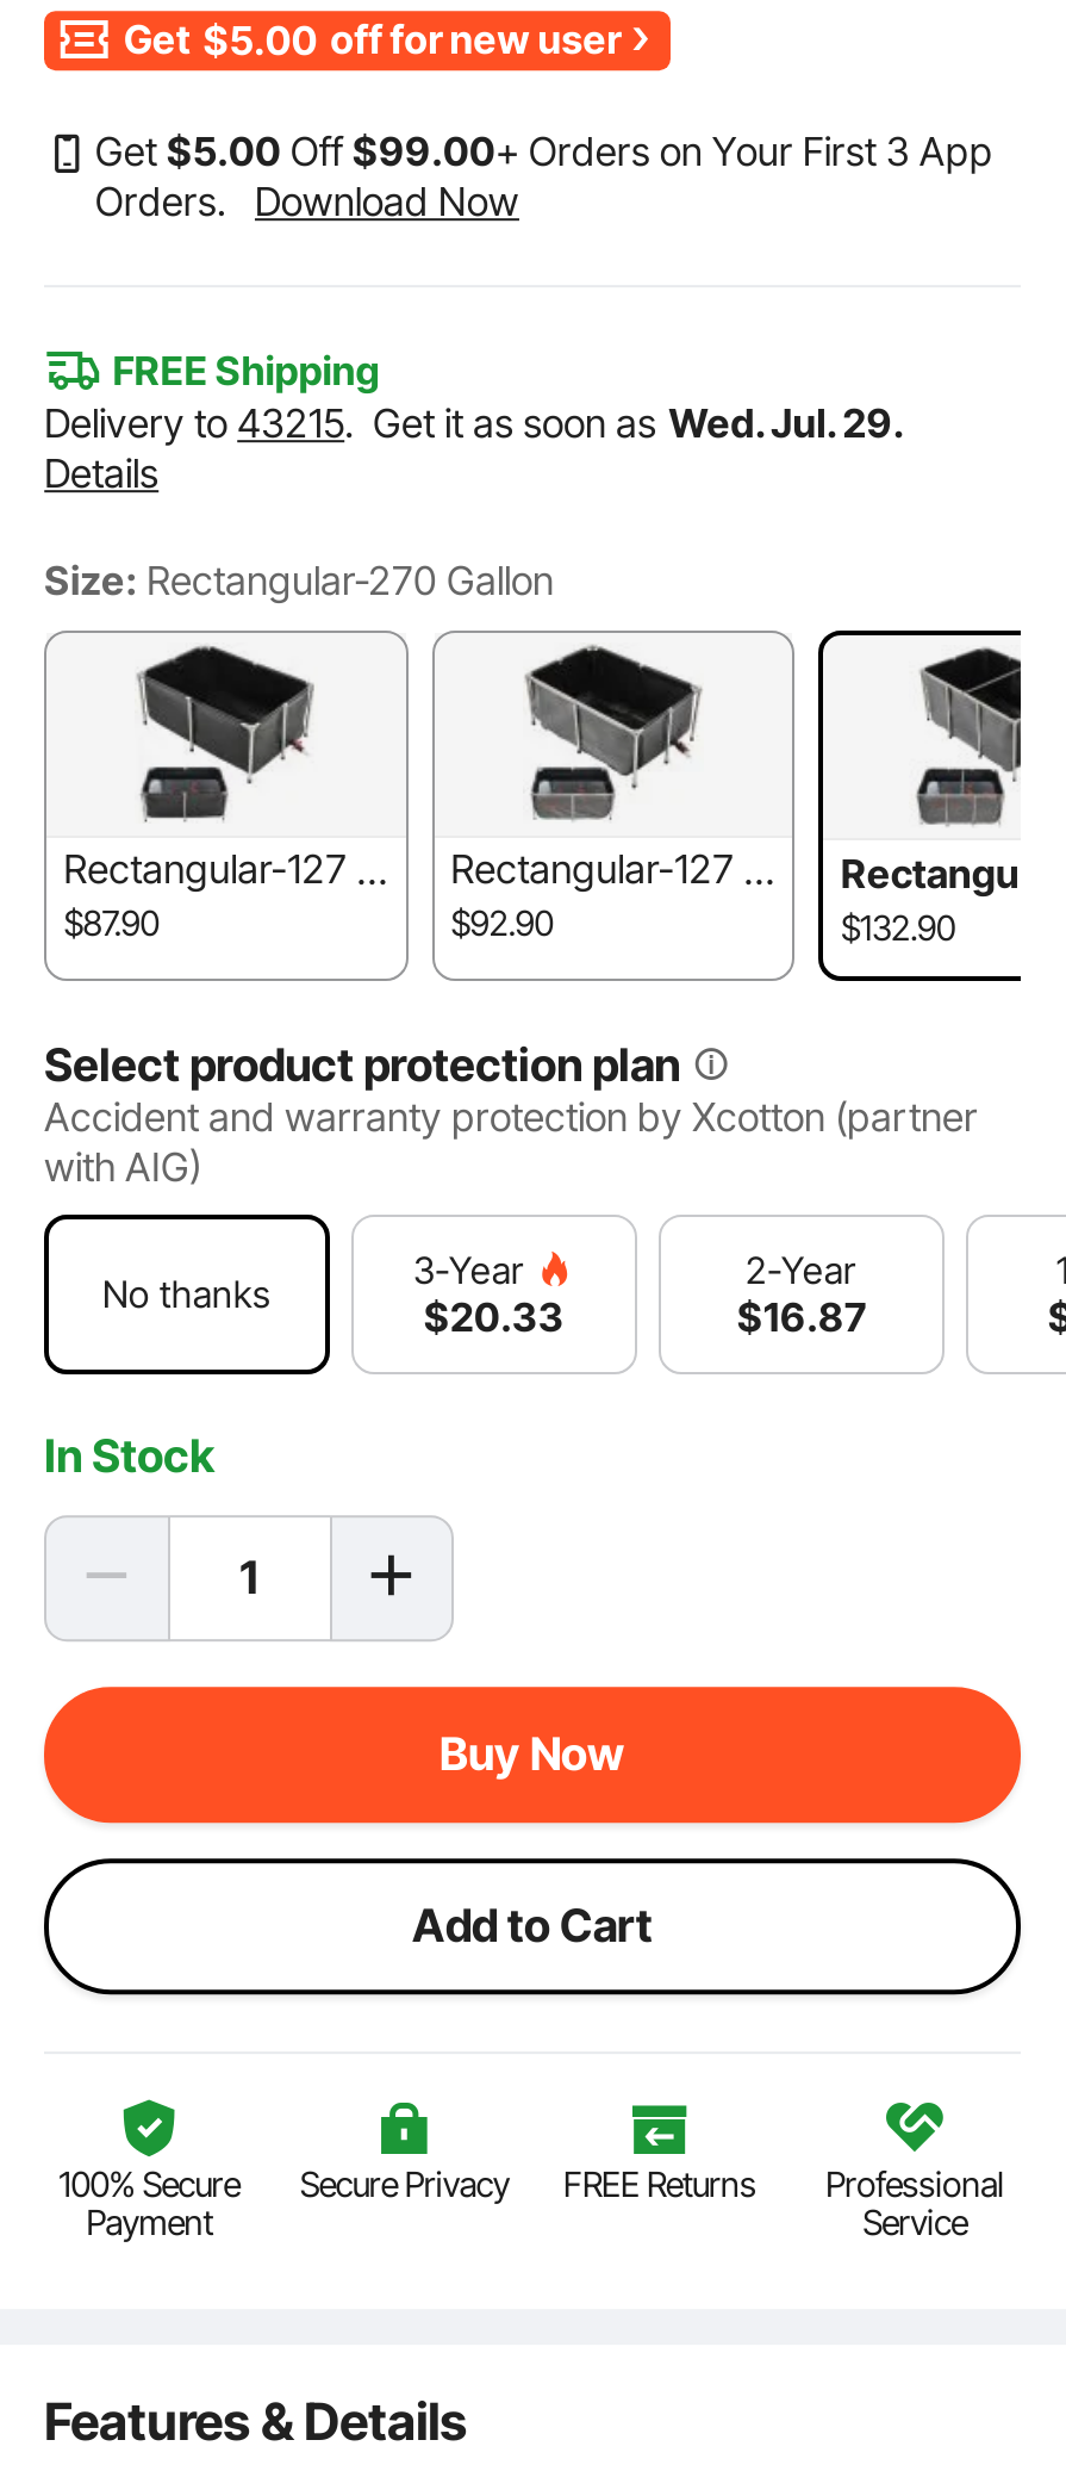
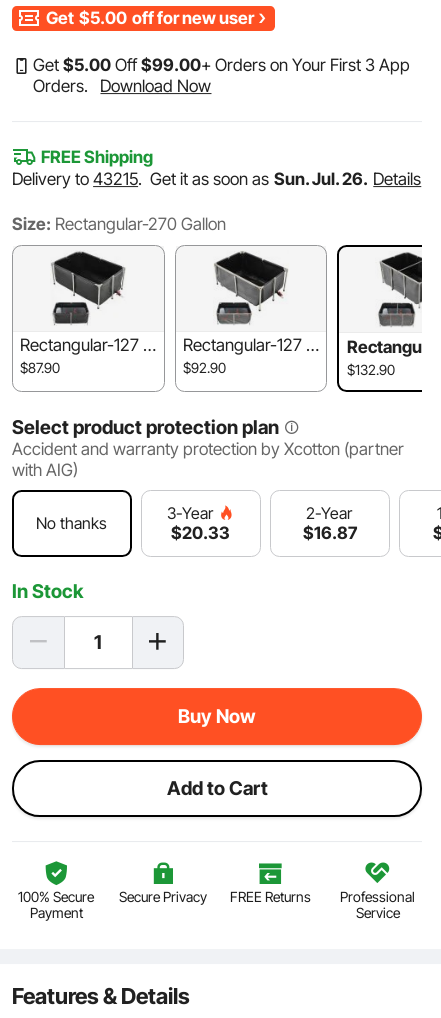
- Delivery to 43215. Get it as soon as Wed. Jul. 29.
- Details
+ Delivery to 43215. Get it as soon as Sun. Jul. 26. Details
